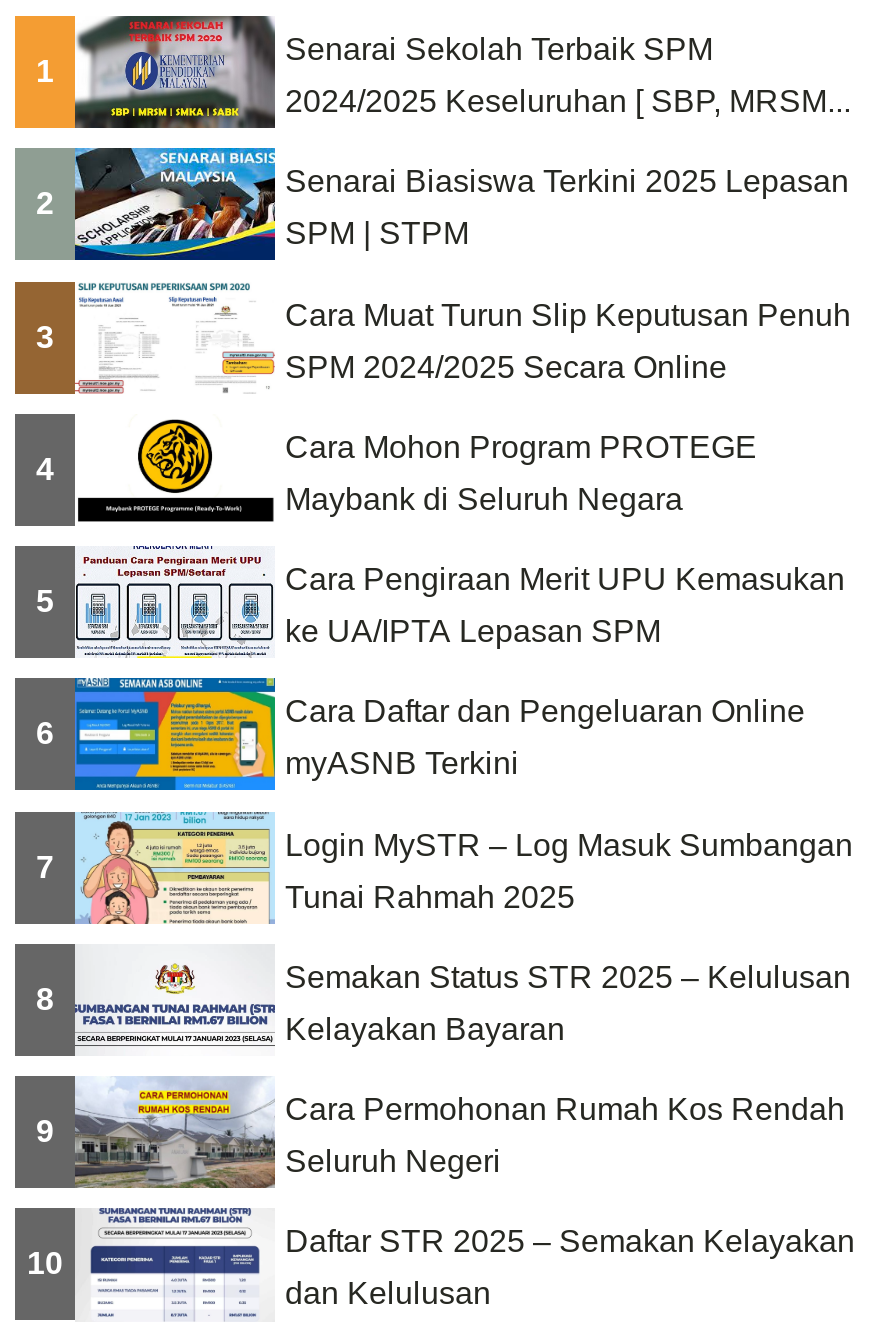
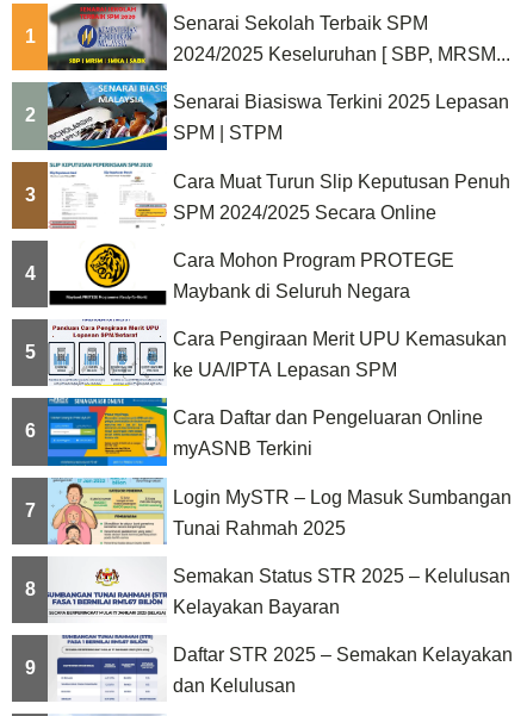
- [image]
- Cara Permohonan Rumah Kos Rendah
- Seluruh Negeri
- 10
